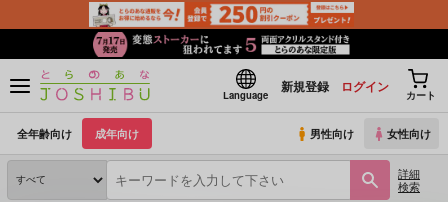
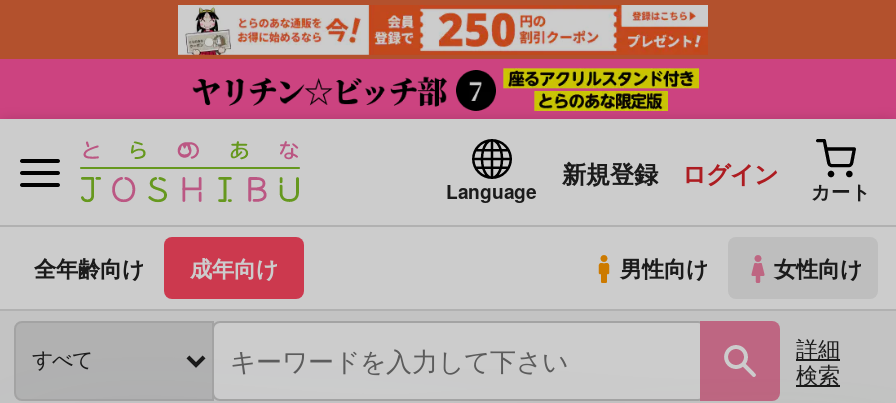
- [image]
+ [image]
